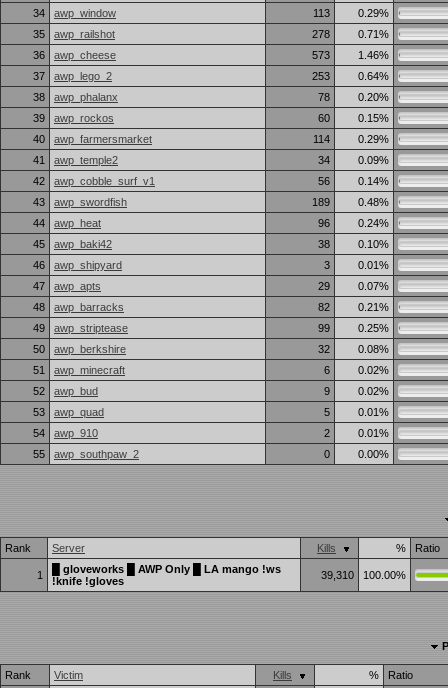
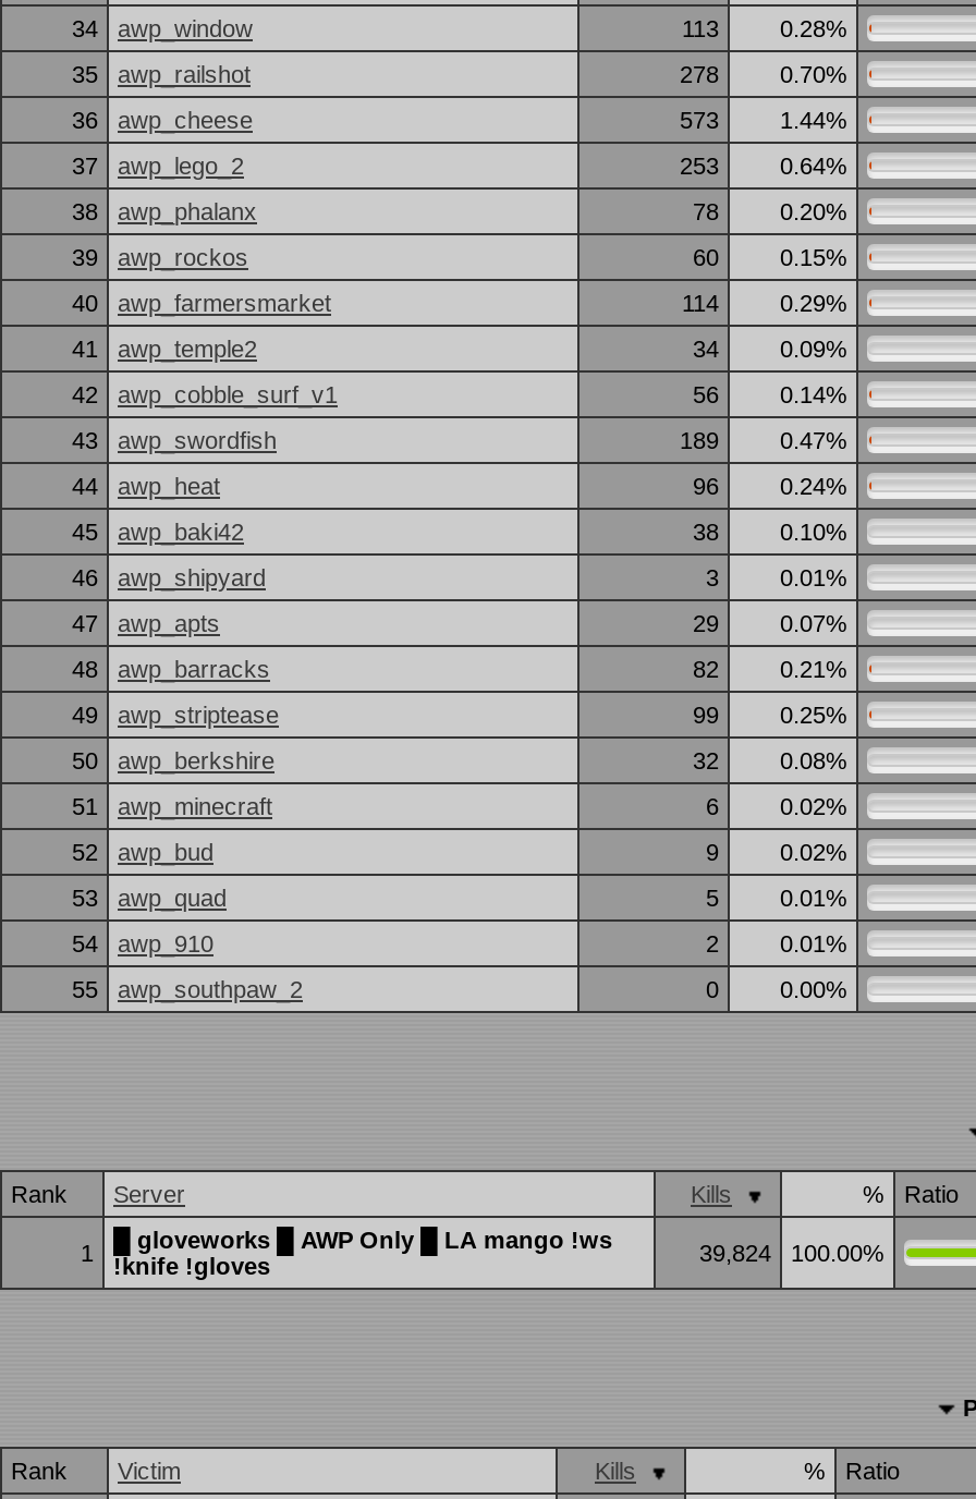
- 0.29%
+ 0.28%

- 0.71%
+ 0.70%

- 1.46%
+ 1.44%

- 0.48%
+ 0.47%

- 39,310 100.00%
+ 39,824 100.00%
